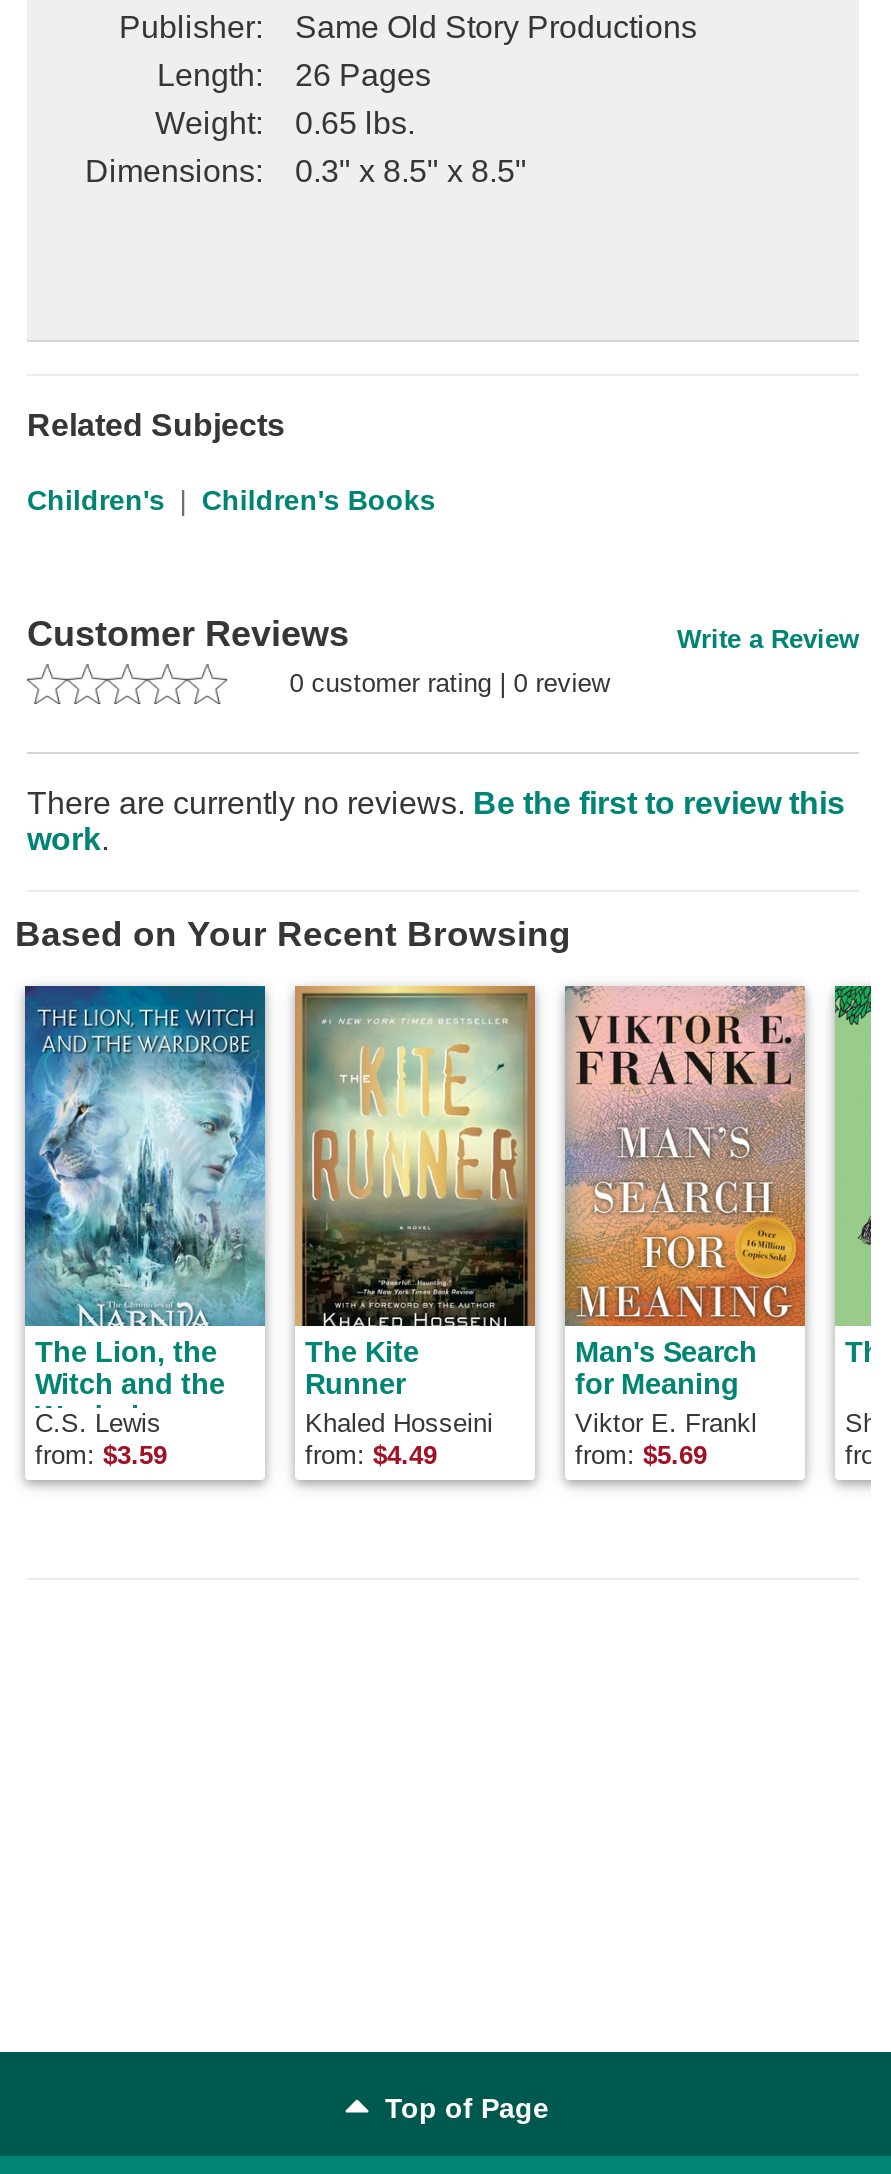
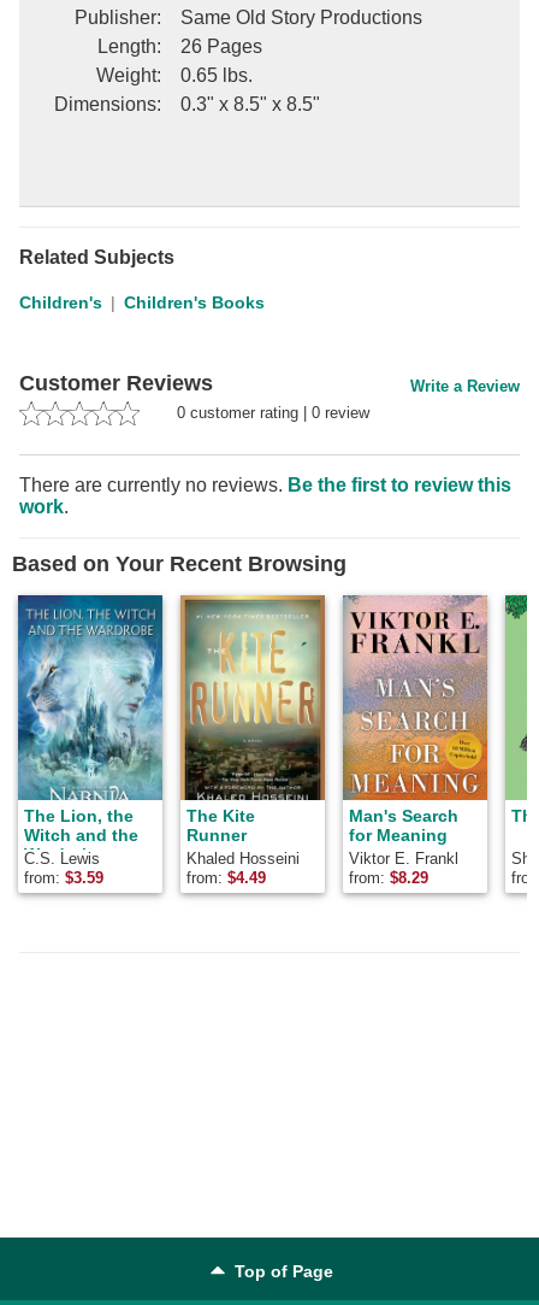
- from: $5.69
+ from: $8.29
